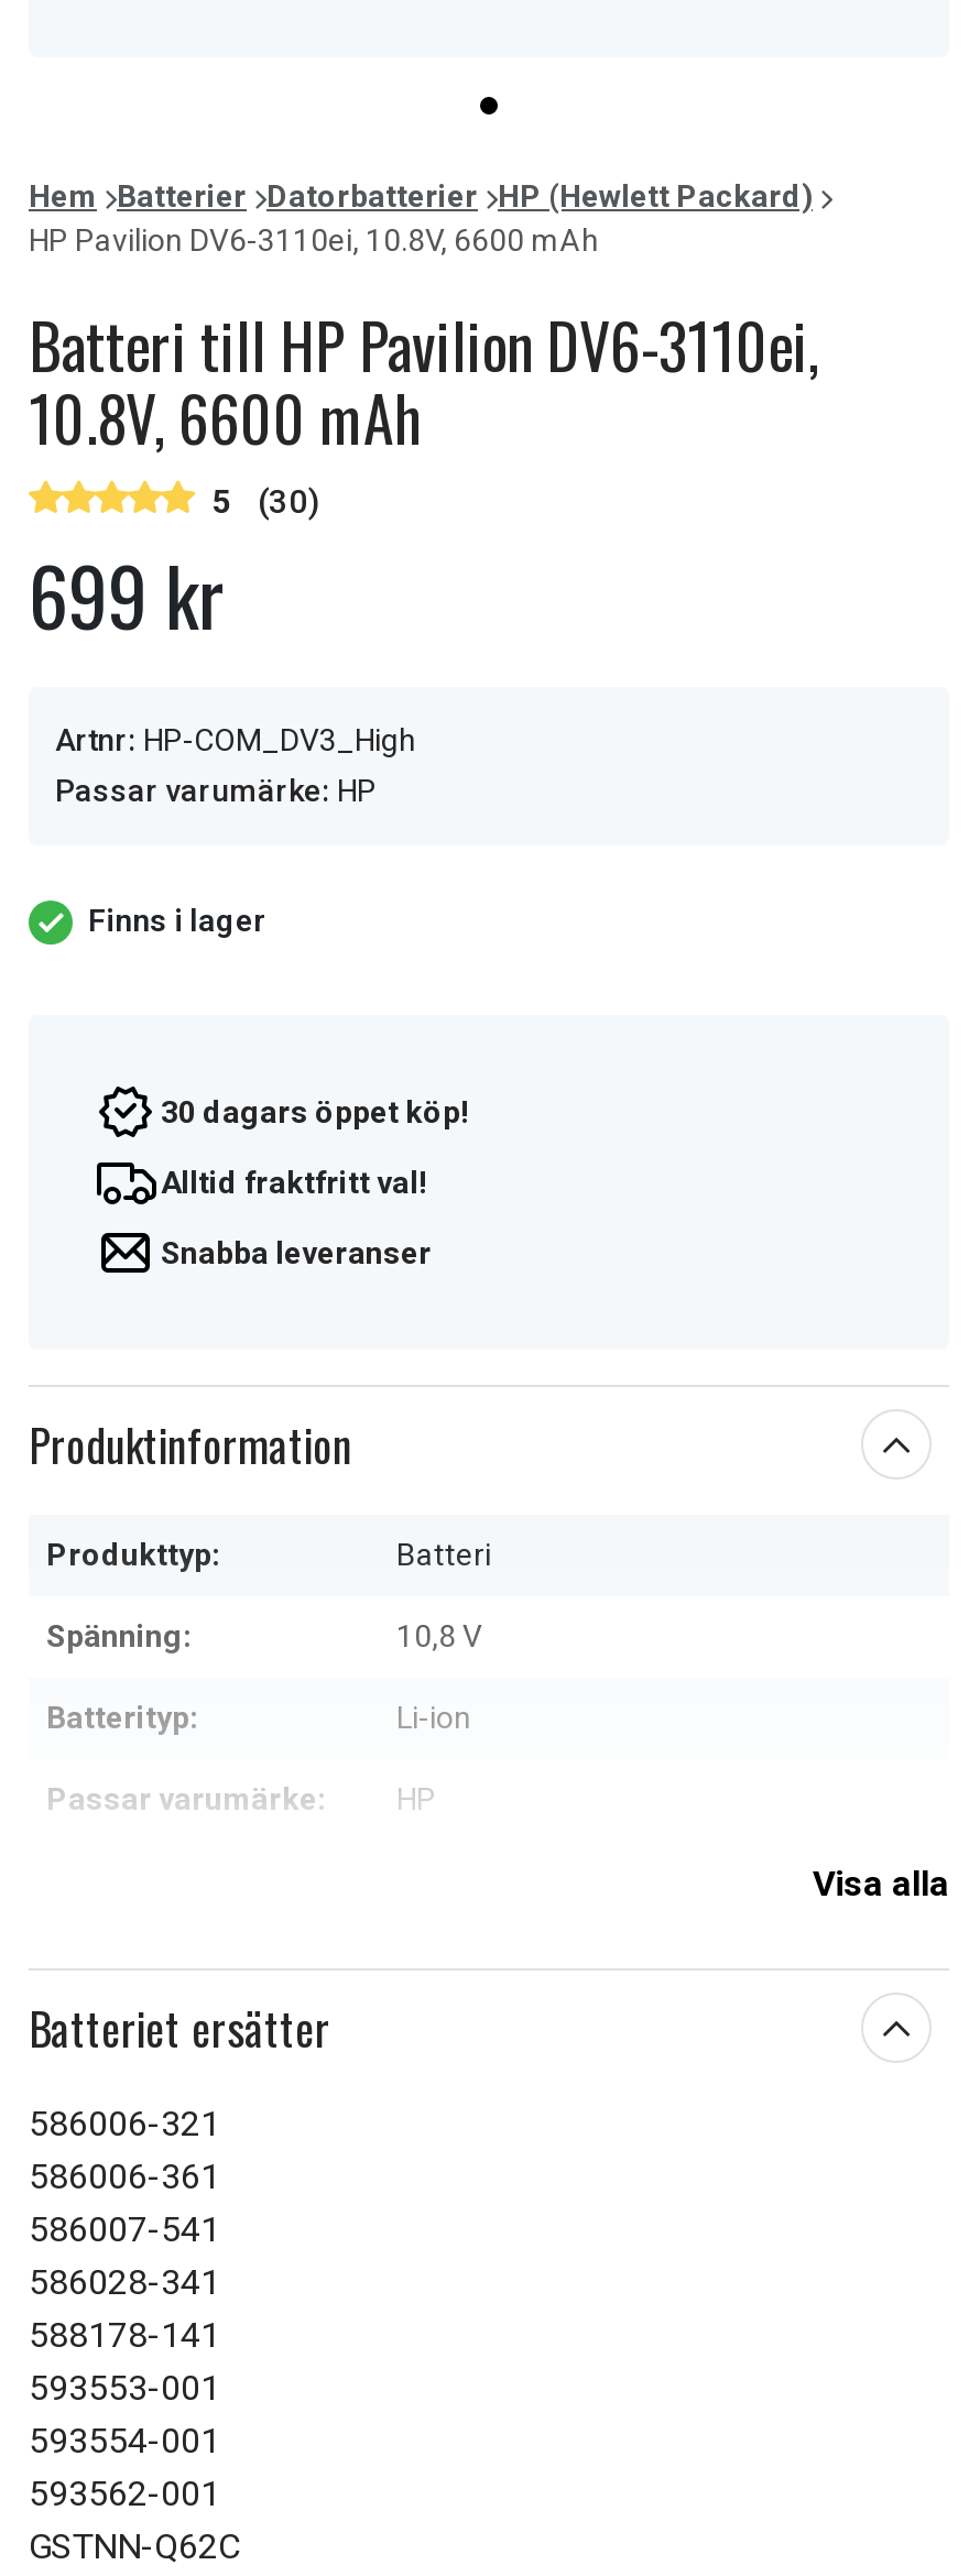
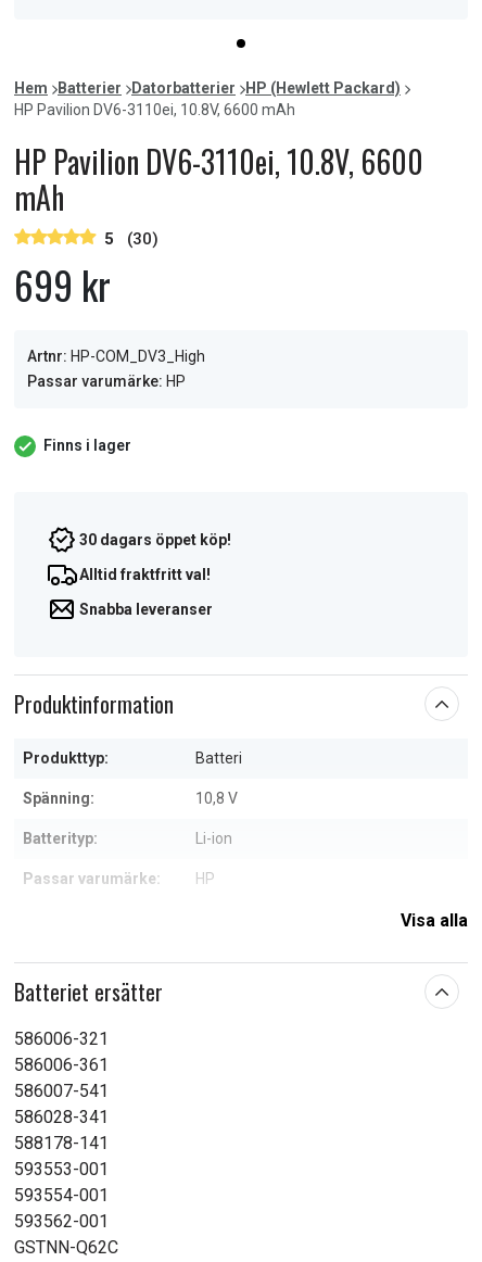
- Batteri till HP Pavilion DV6-3110ei,
- 10.8V, 6600 mAh
+ HP Pavilion DV6-3110ei, 10.8V, 6600
+ mAh
